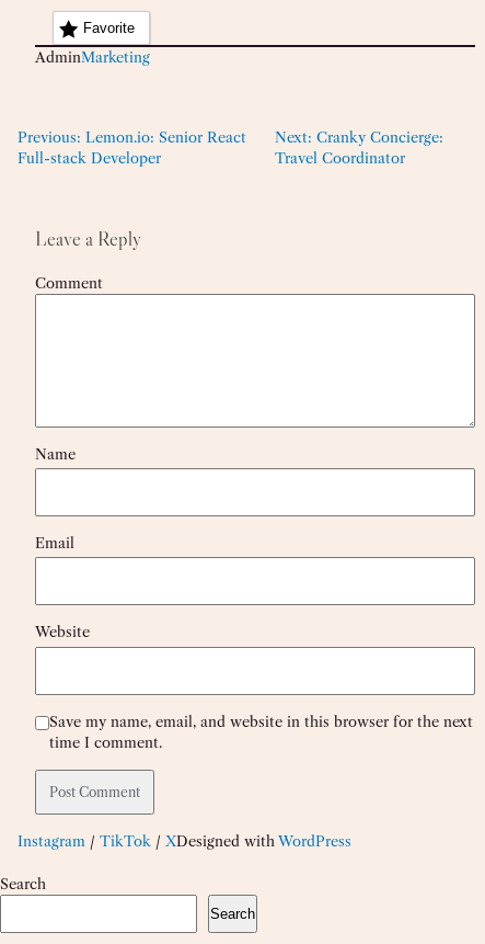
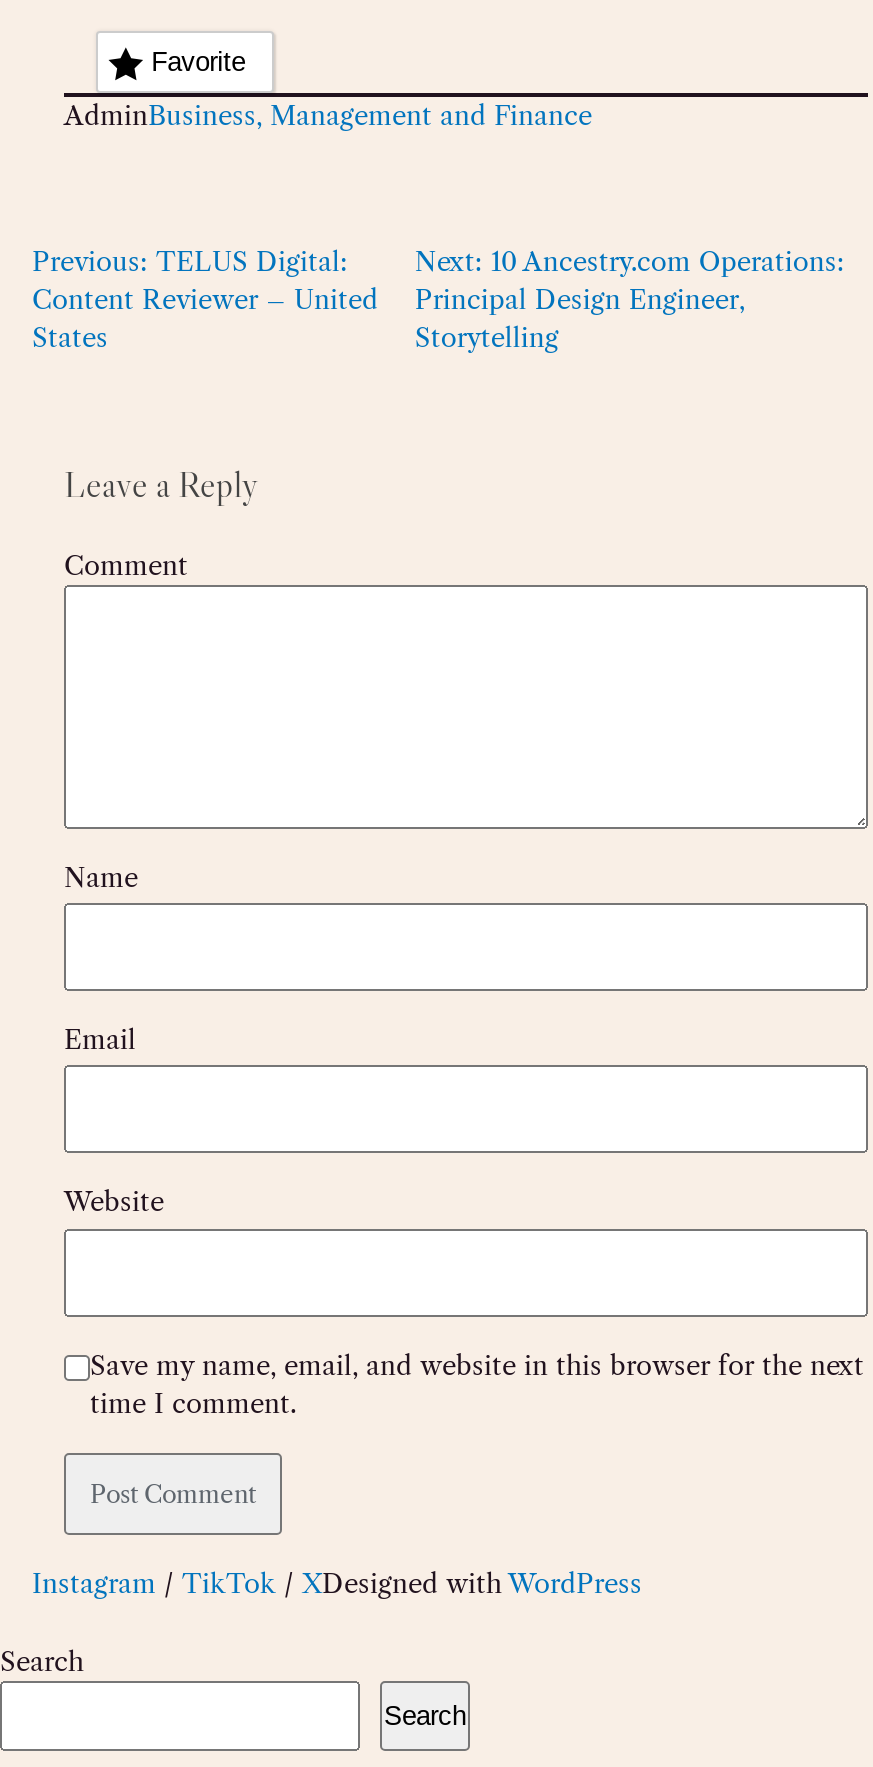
- AdminMarketing
+ AdminBusiness, Management and Finance

- Previous: Lemon.io: Senior React
- Full-stack Developer
+ Previous: TELUS Digital:
+ Content Reviewer – United
+ States

- Next: Cranky Concierge:
- Travel Coordinator
+ Next: 10 Ancestry.com Operations:
+ Principal Design Engineer,
+ Storytelling
